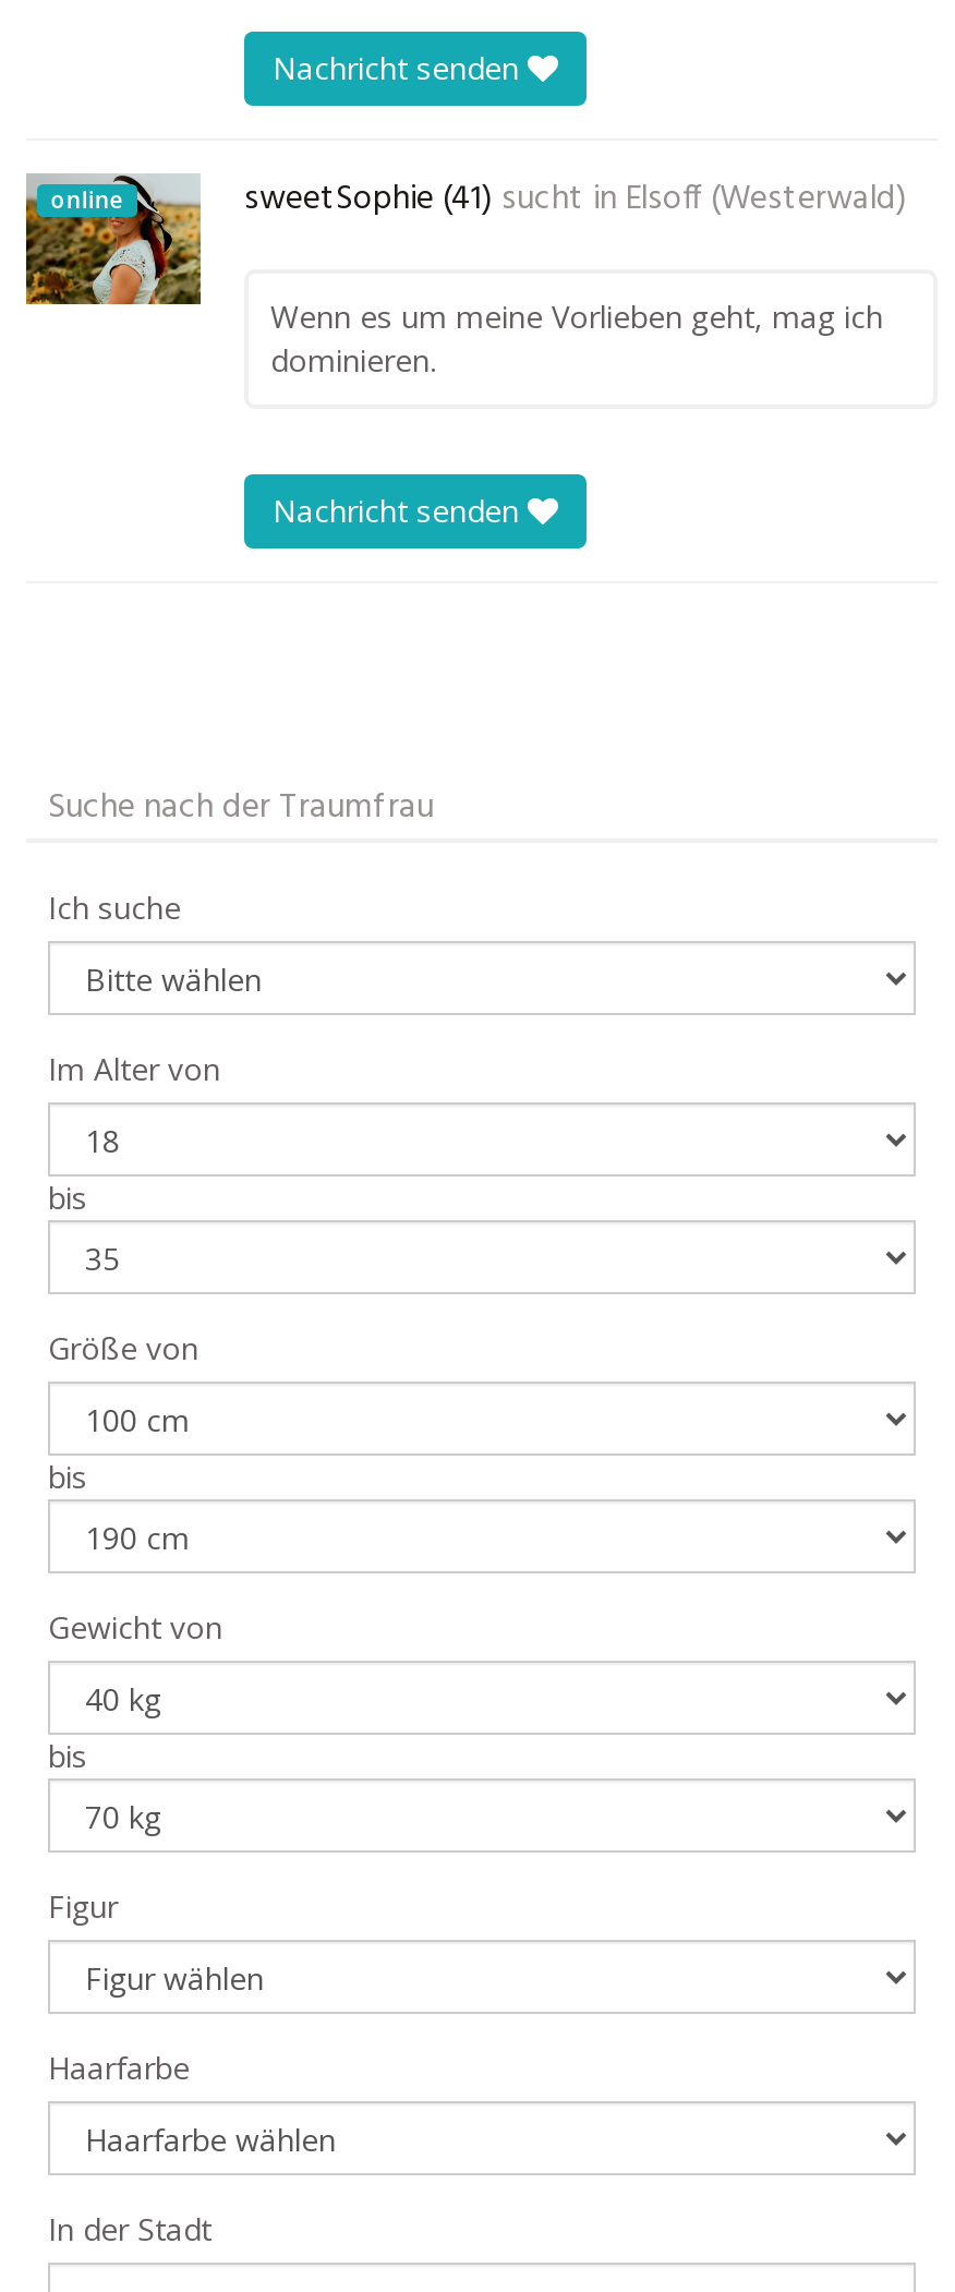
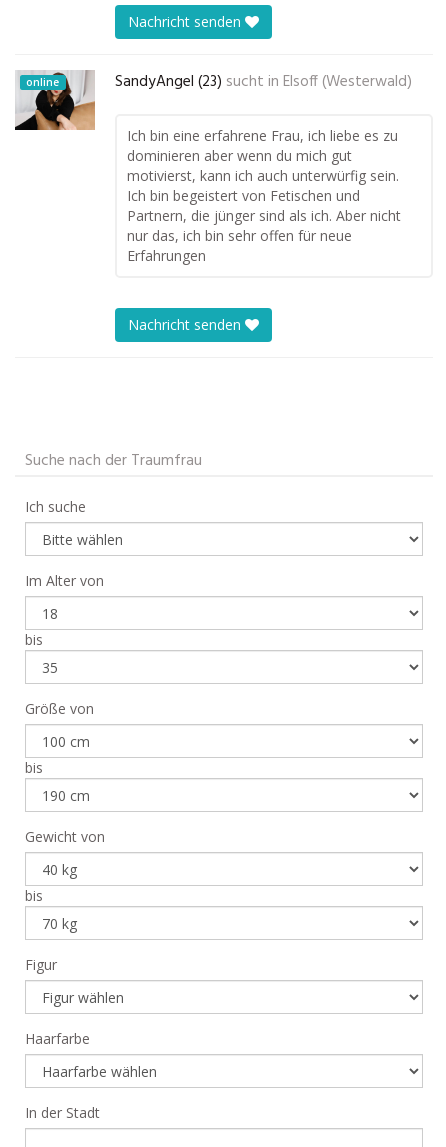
- [image]
- sweetSophie (41) sucht in Elsoff (Westerwald)
+ [image]
+ SandyAngel (23) sucht in Elsoff (Westerwald)

- Wenn es um meine Vorlieben geht, mag ich
- dominieren.
+ Ich bin eine erfahrene Frau, ich liebe es zu
+ dominieren aber wenn du mich gut
+ motivierst, kann ich auch unterwürfig sein.
+ Ich bin begeistert von Fetischen und
+ Partnern, die jünger sind als ich. Aber nicht
+ nur das, ich bin sehr offen für neue
+ Erfahrungen
